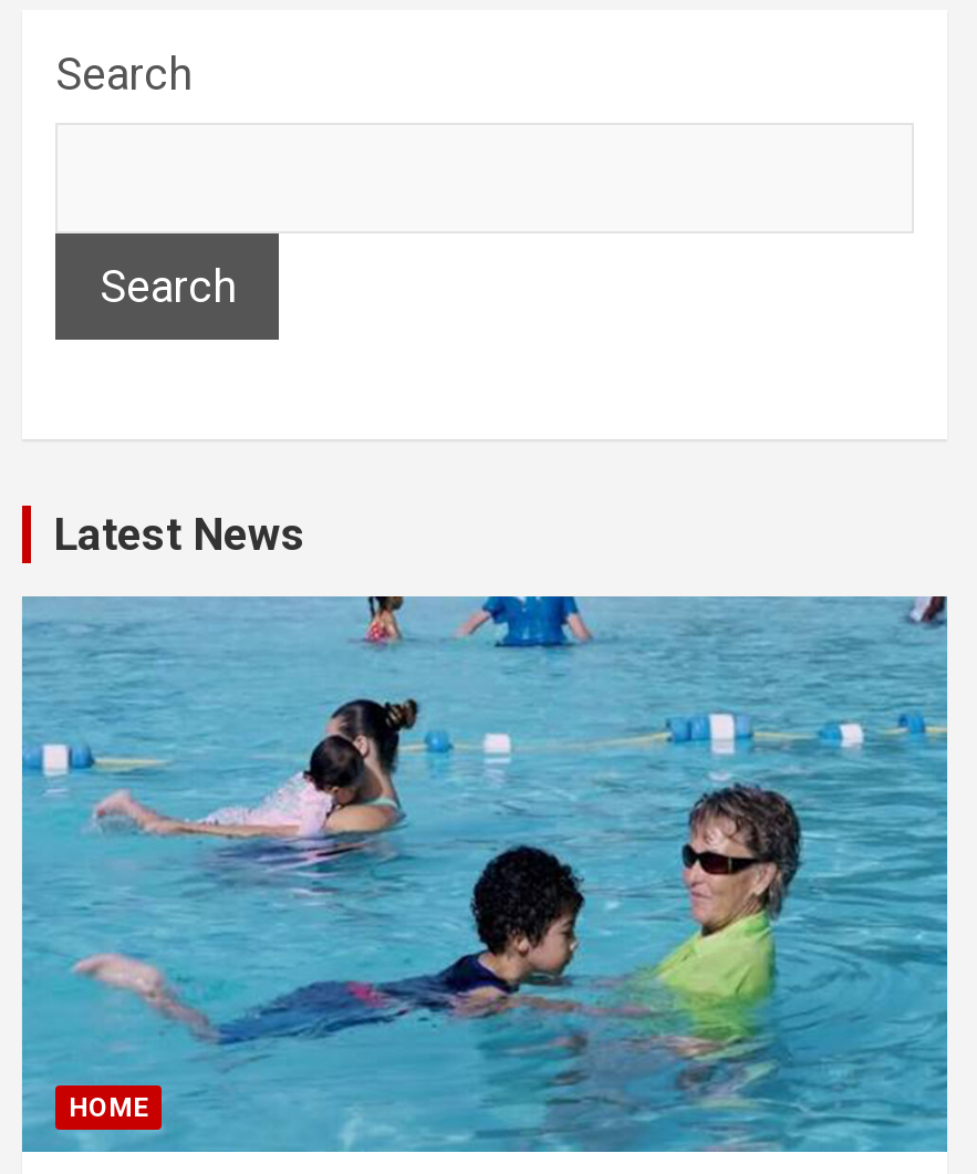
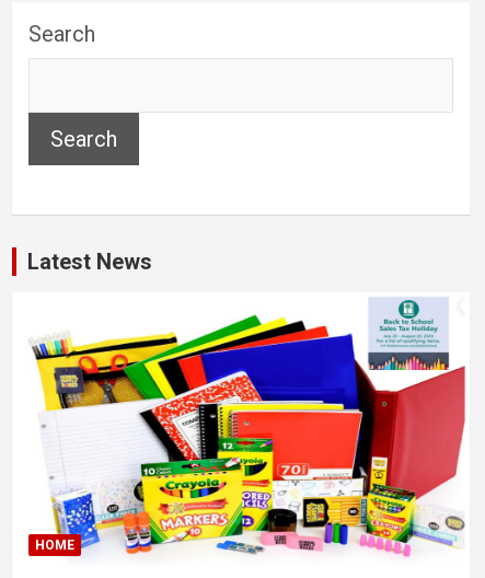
- [image]
+ [image]
